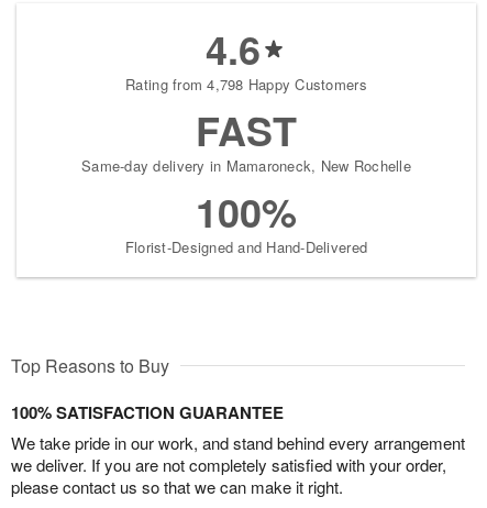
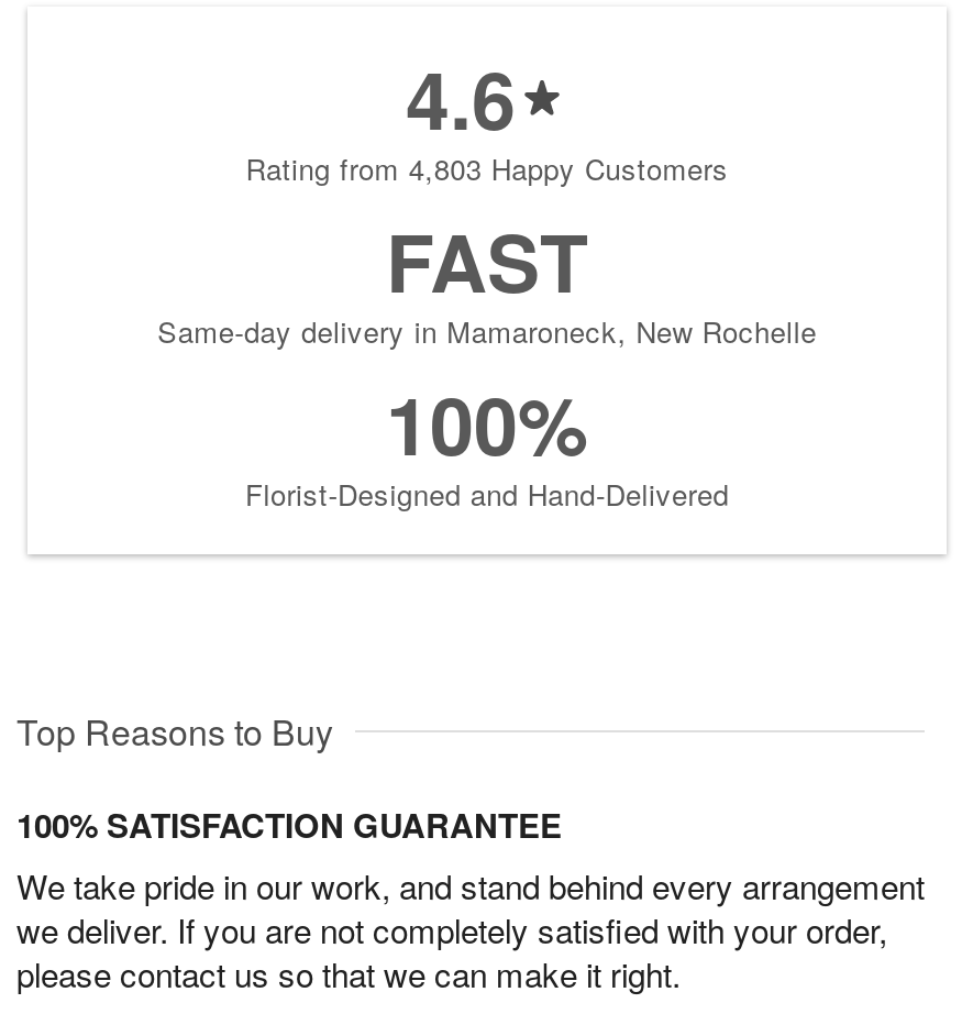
- Rating from 4,798 Happy Customers
+ Rating from 4,803 Happy Customers
